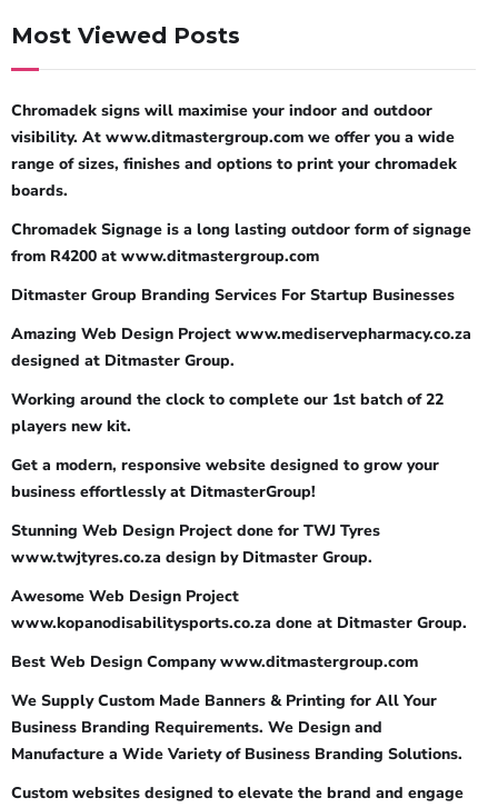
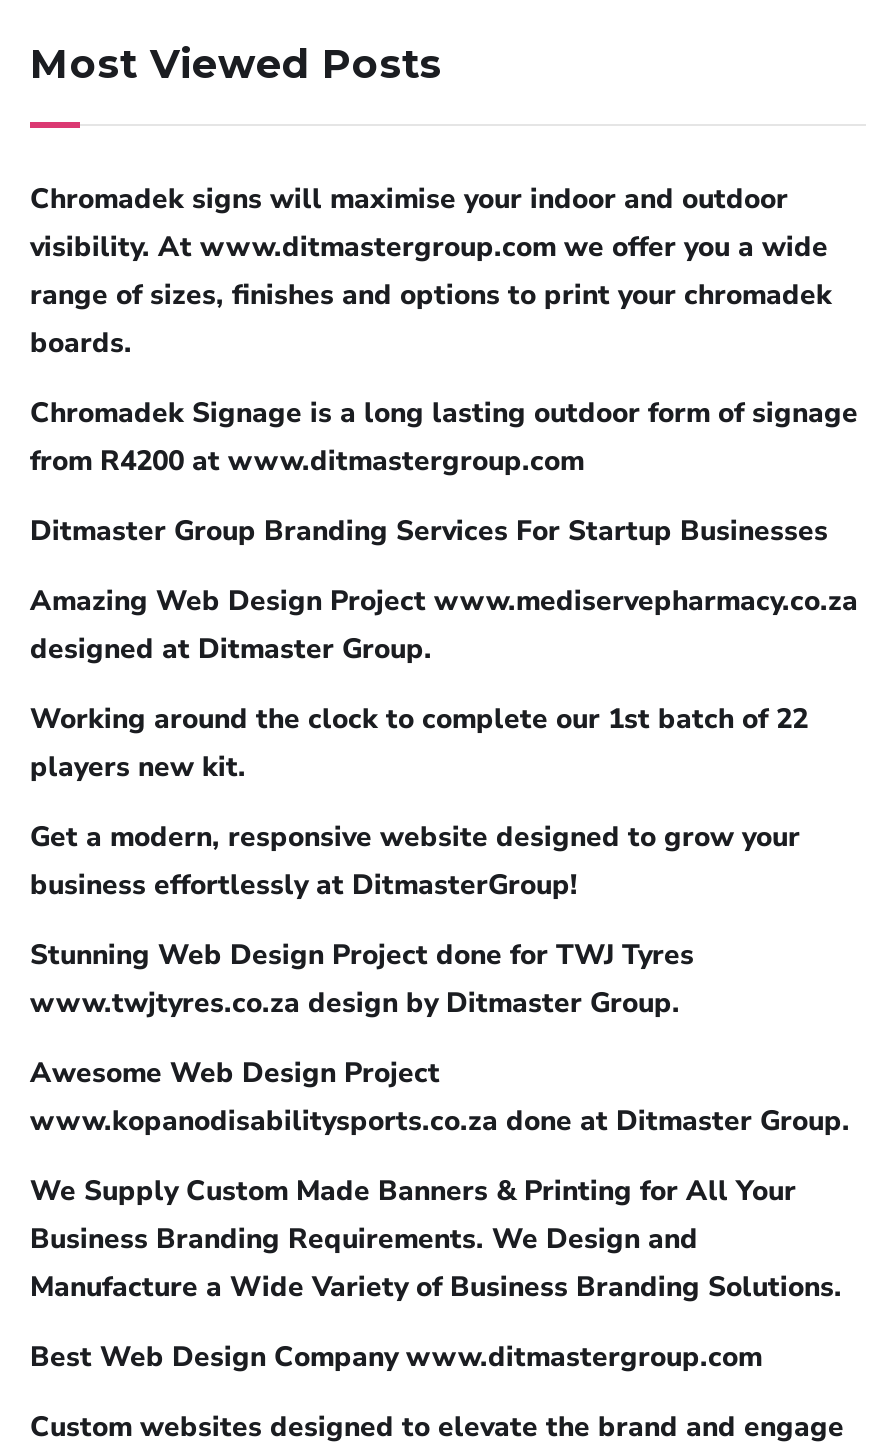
moved down: Best Web Design Company www.ditmastergroup.com

moved up: We Supply Custom Made Banners & Printing for All Your | Business Branding Requirements. We Design and | Manufacture a Wide Variety of Business Branding Solutions.
